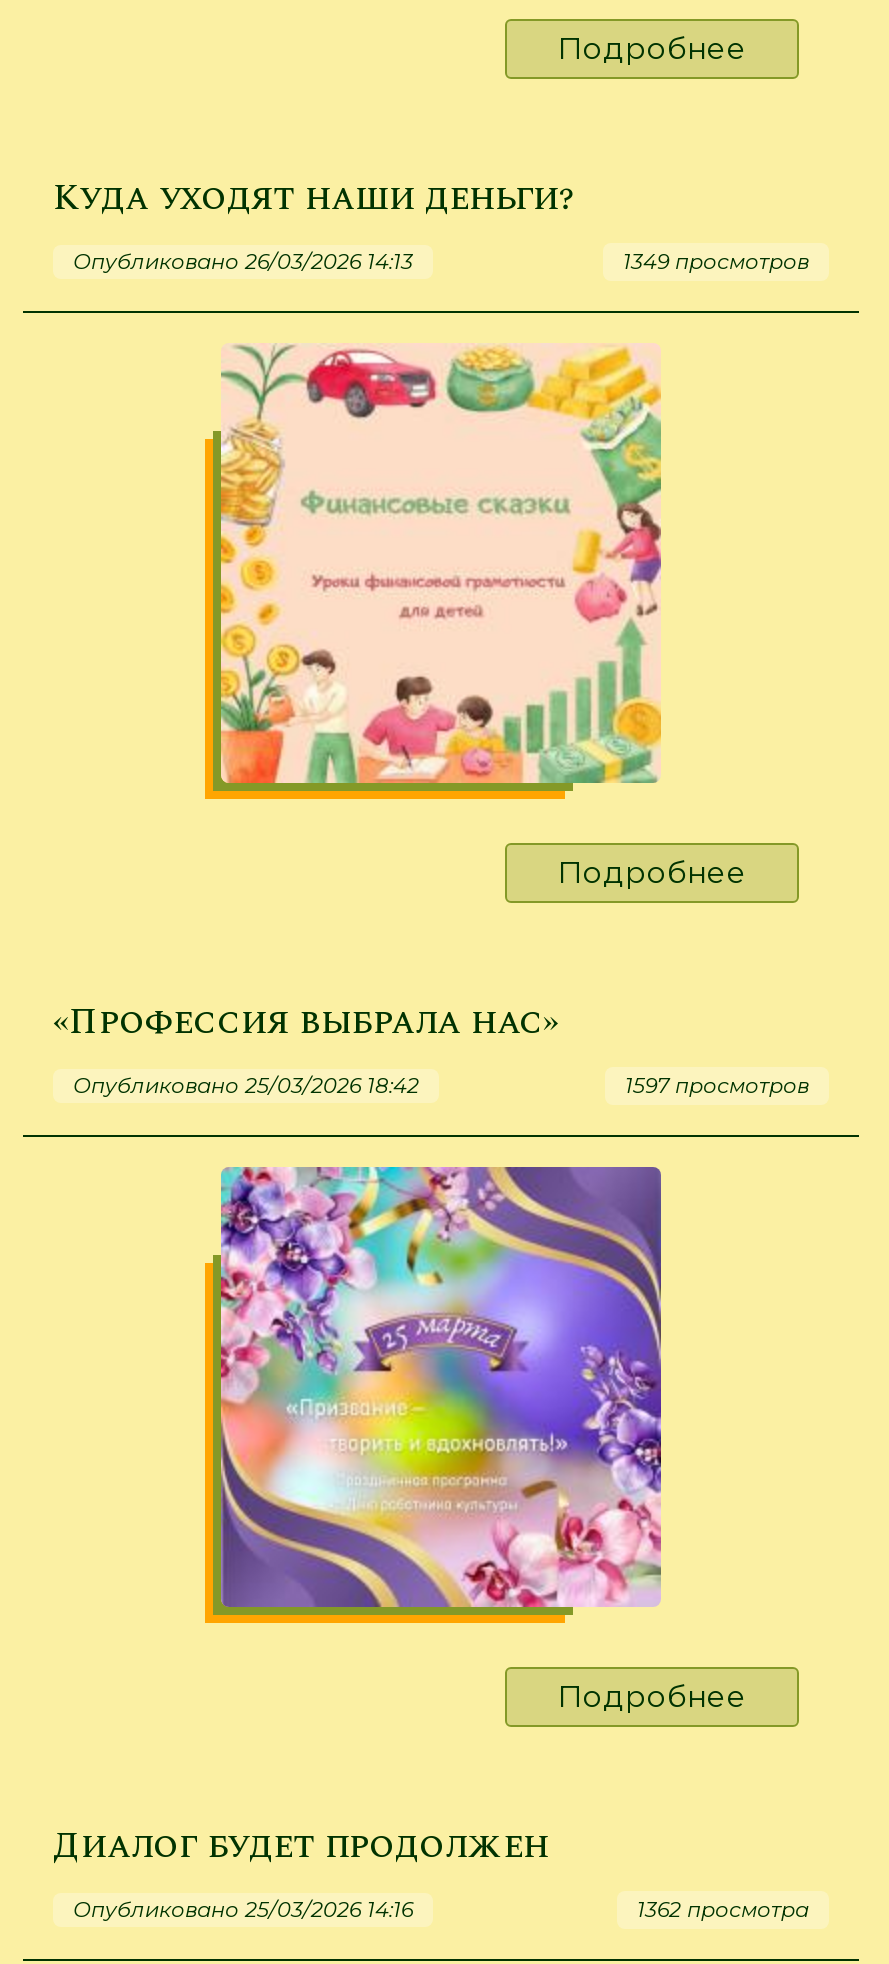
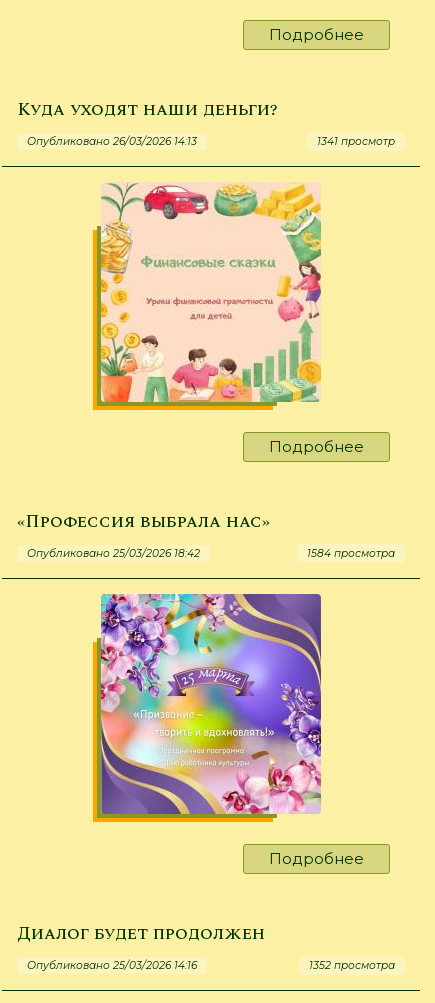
- 1349 просмотров
+ 1341 просмотр

- 1597 просмотров
+ 1584 просмотра

- 1362 просмотра
+ 1352 просмотра
